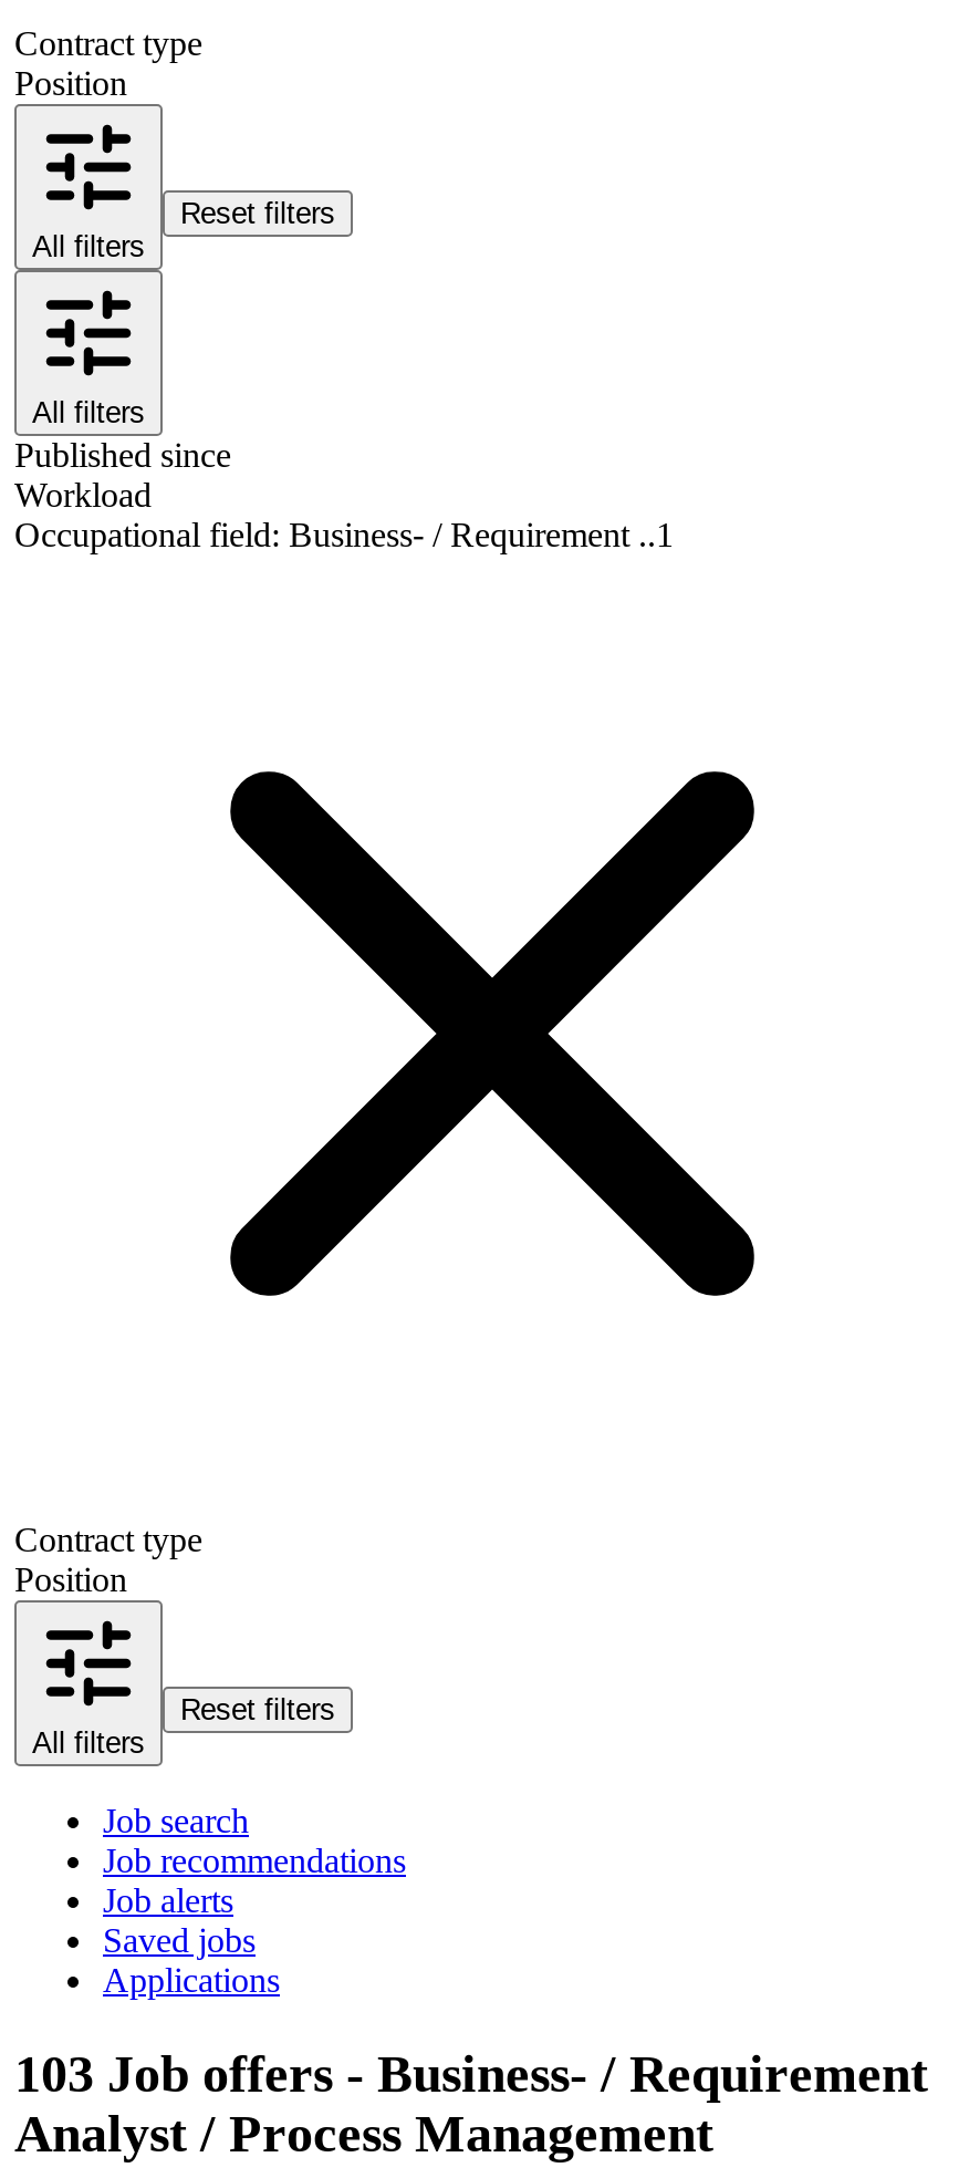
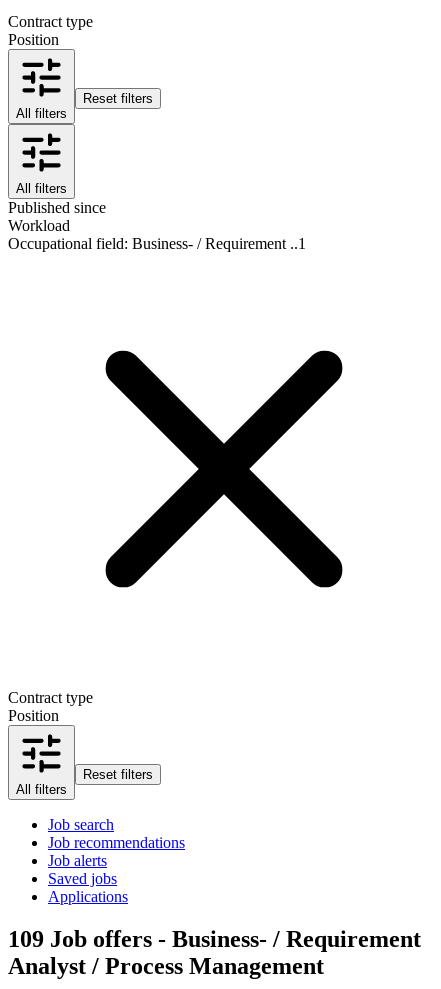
- 103 Job offers - Business- / Requirement
+ 109 Job offers - Business- / Requirement
